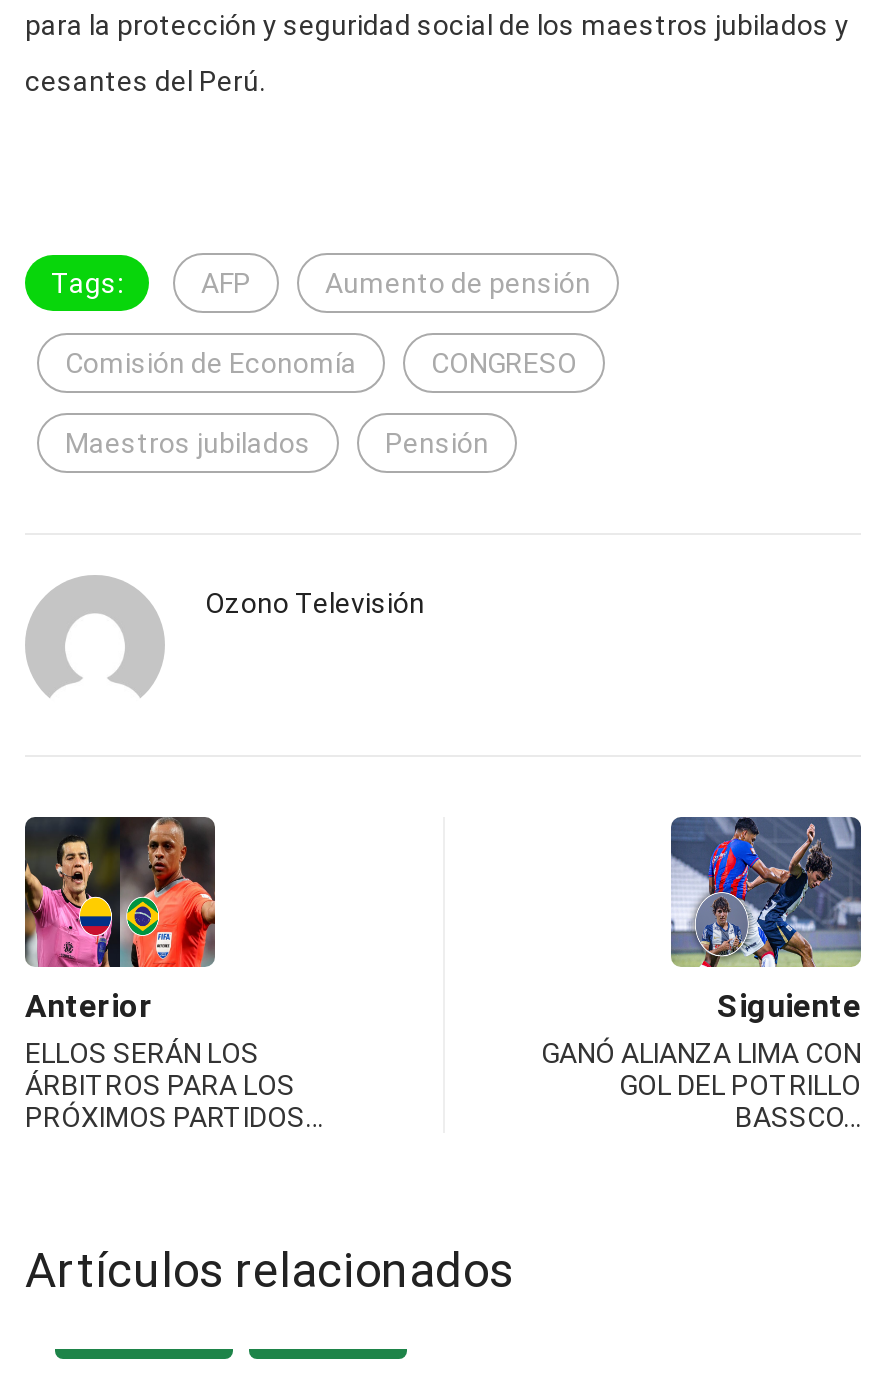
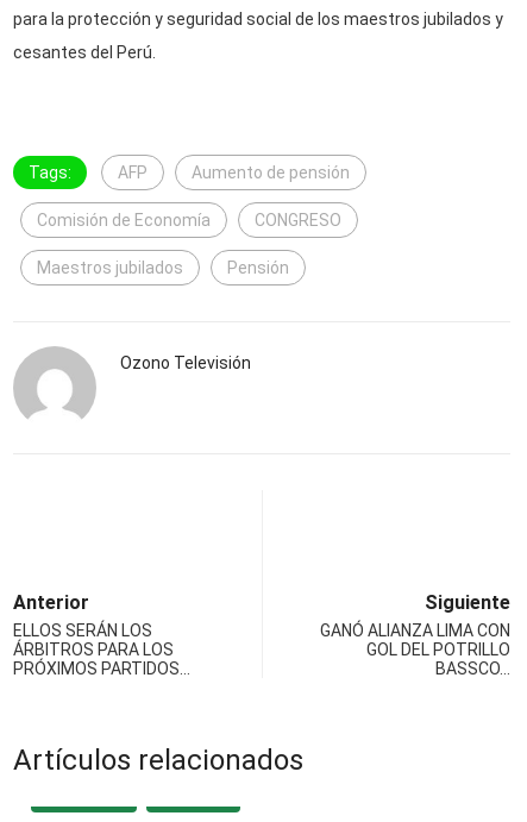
- [image]

- [image]
